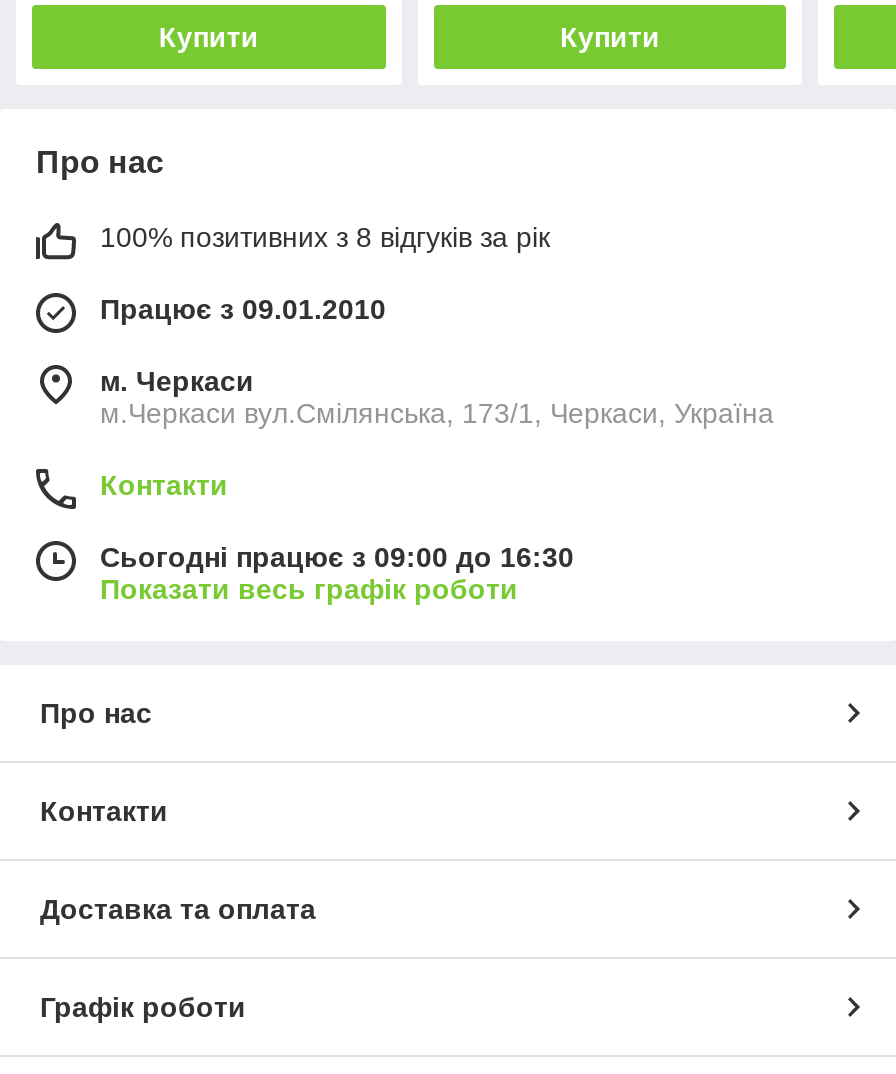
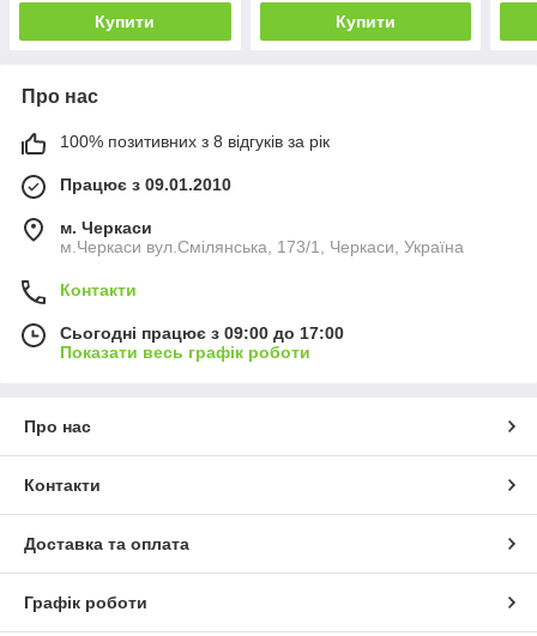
- Сьогодні працює з 09:00 до 16:30
+ Сьогодні працює з 09:00 до 17:00
